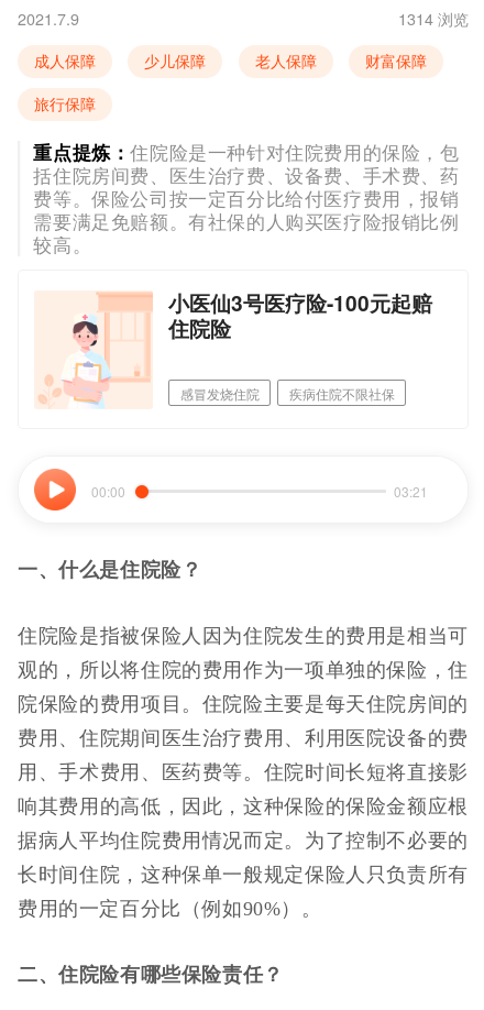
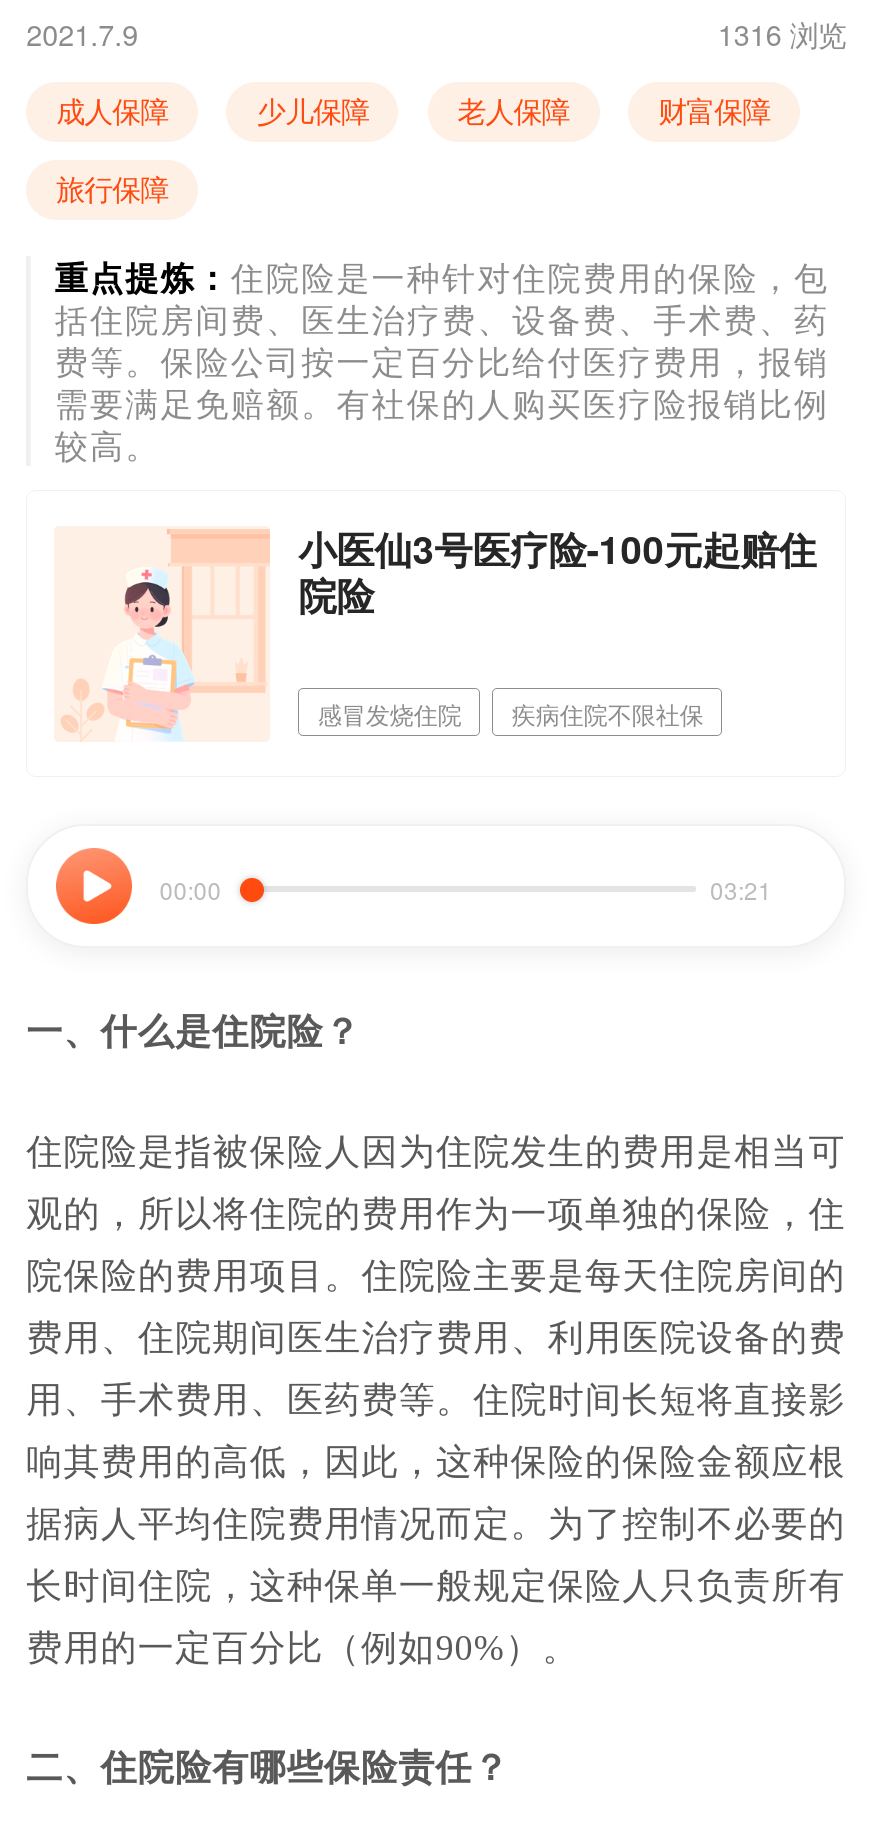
- 1314 浏览
+ 1316 浏览
